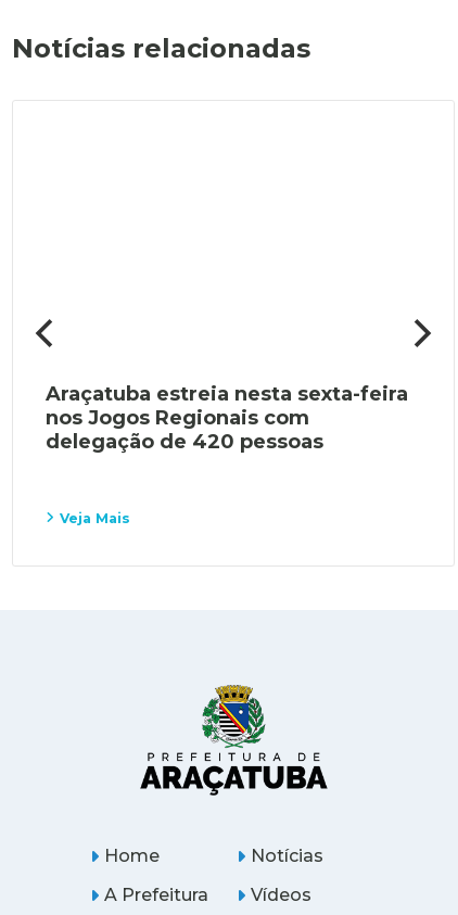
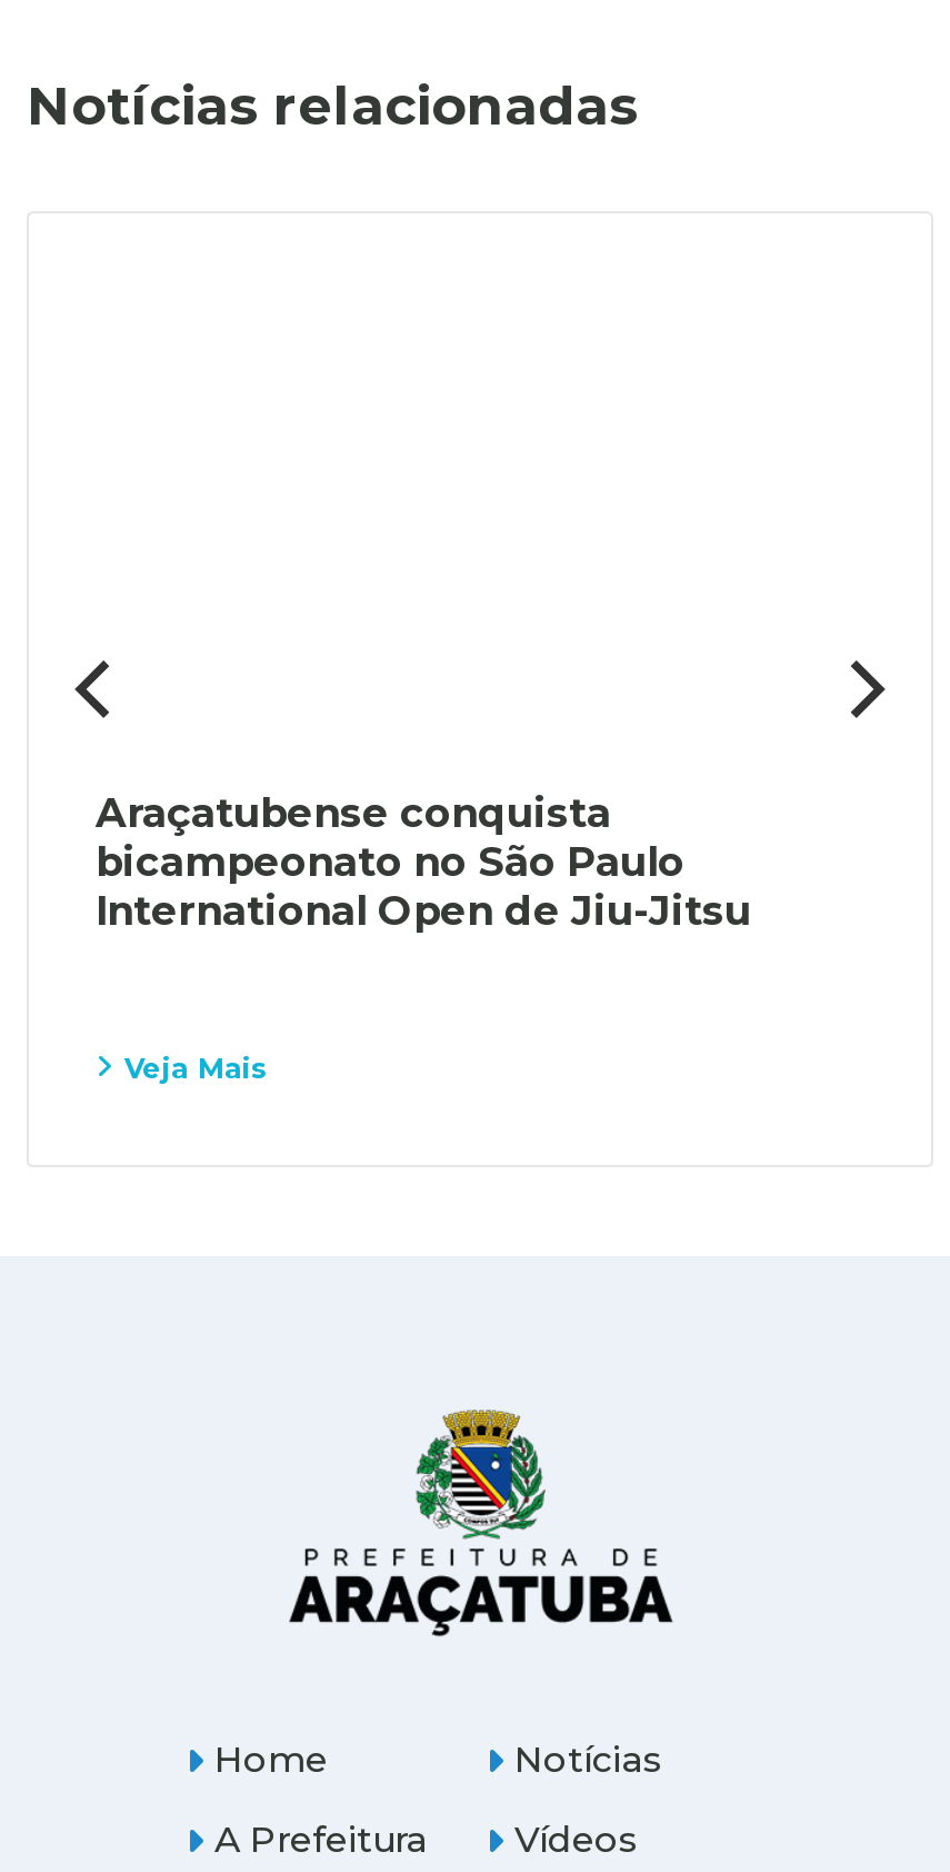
- Araçatuba estreia nesta sexta-feira
- nos Jogos Regionais com
- delegação de 420 pessoas
+ Araçatubense conquista
+ bicampeonato no São Paulo
+ International Open de Jiu-Jitsu
